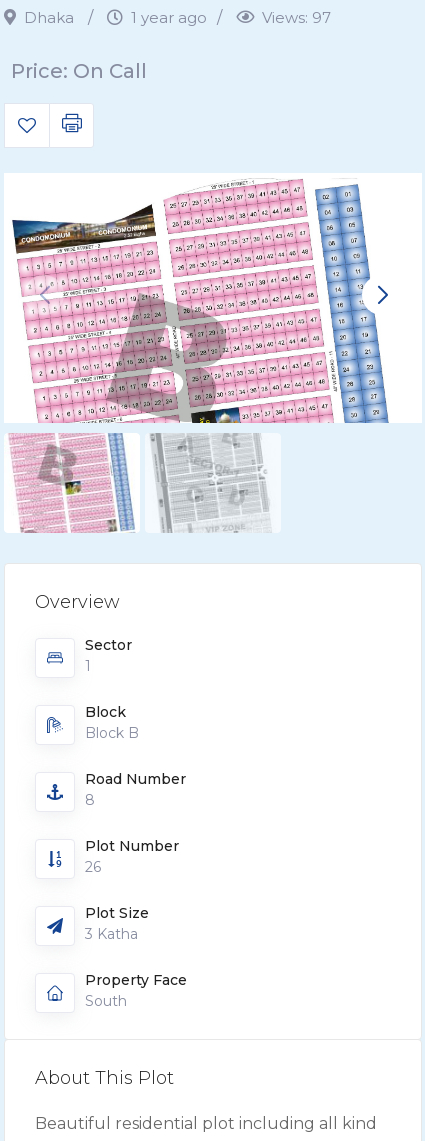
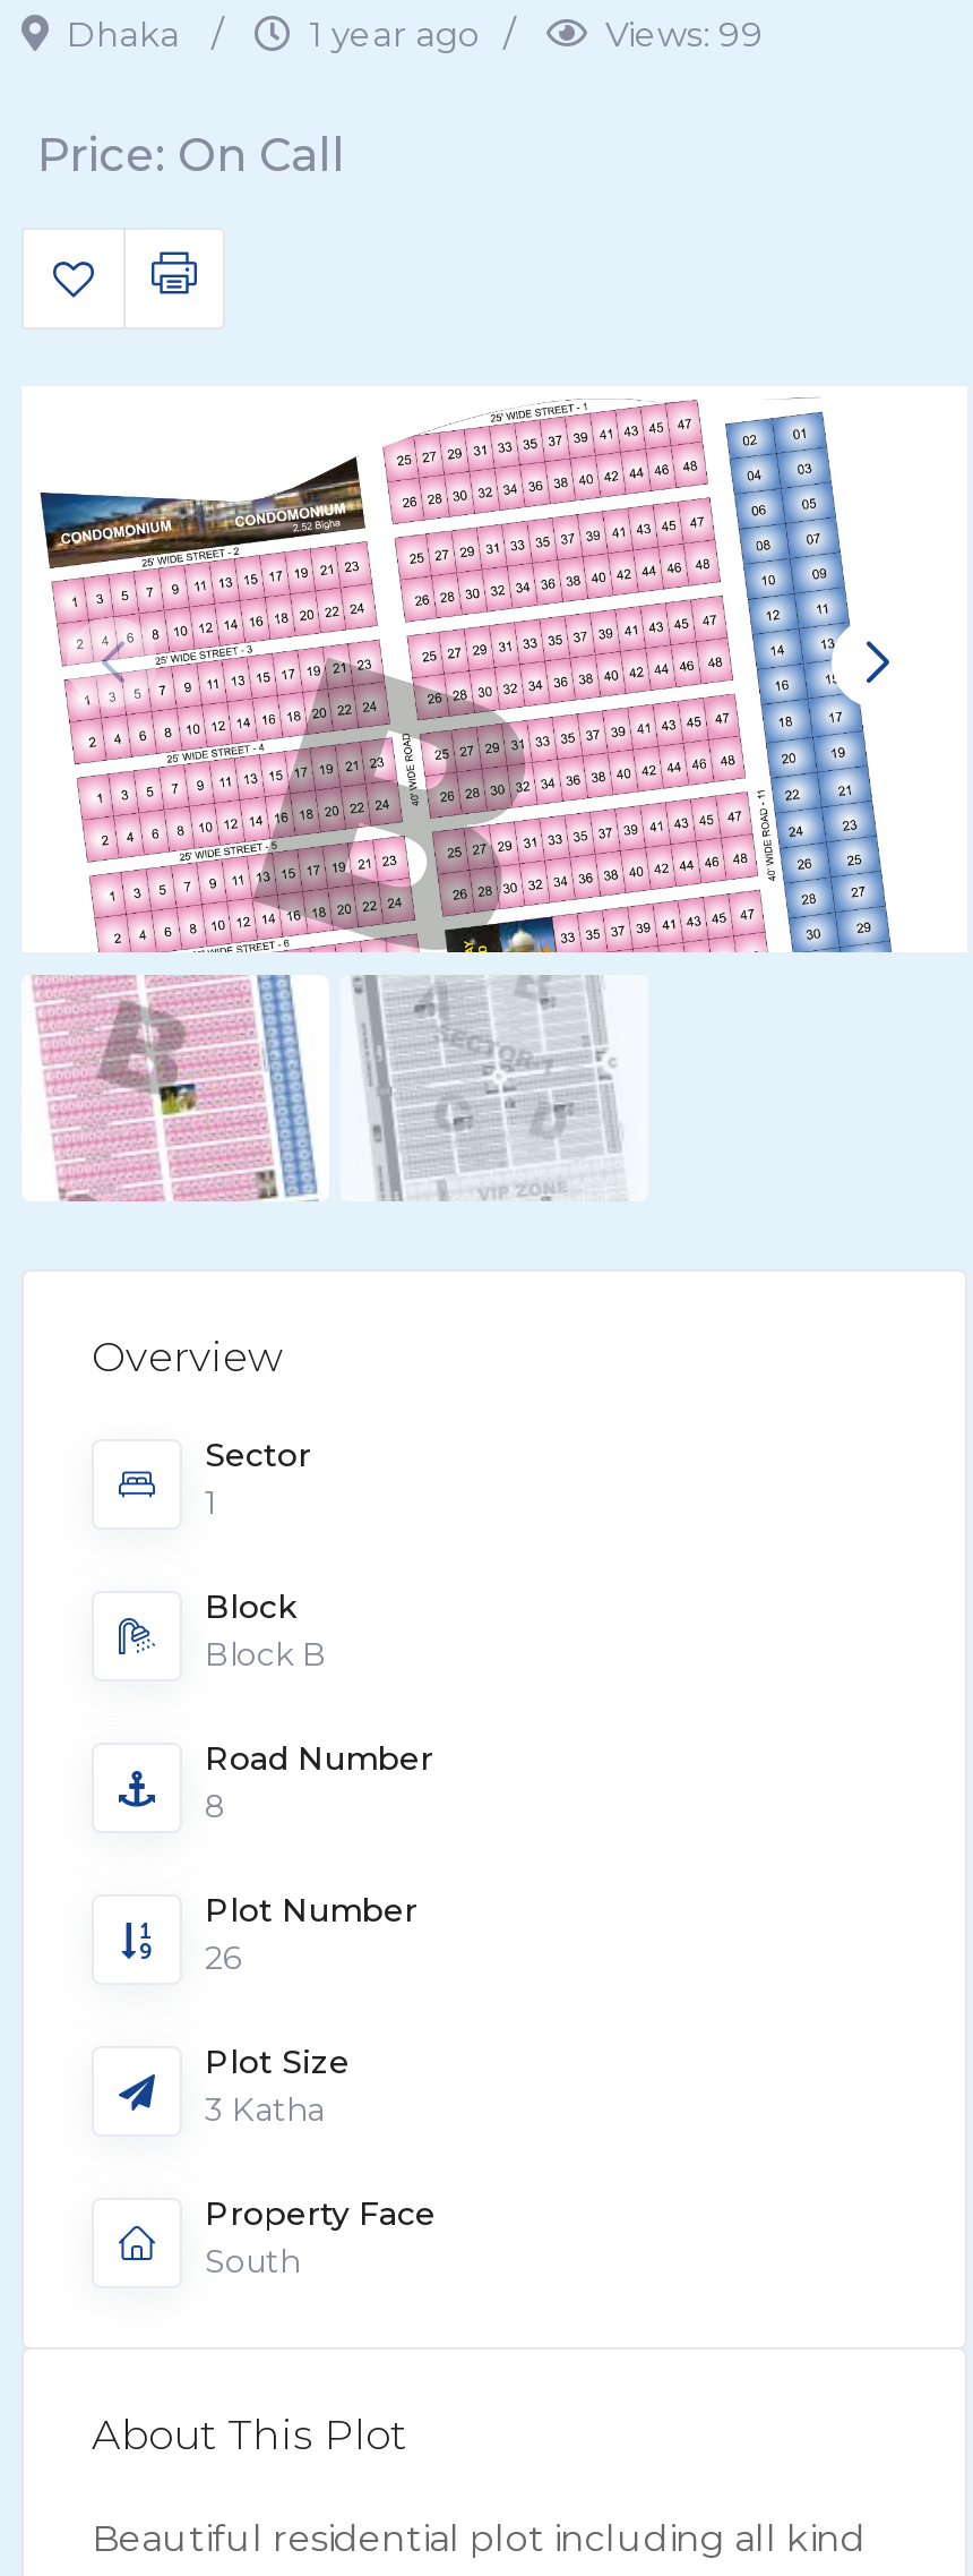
- Views: 97
+ Views: 99
